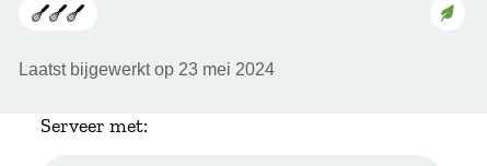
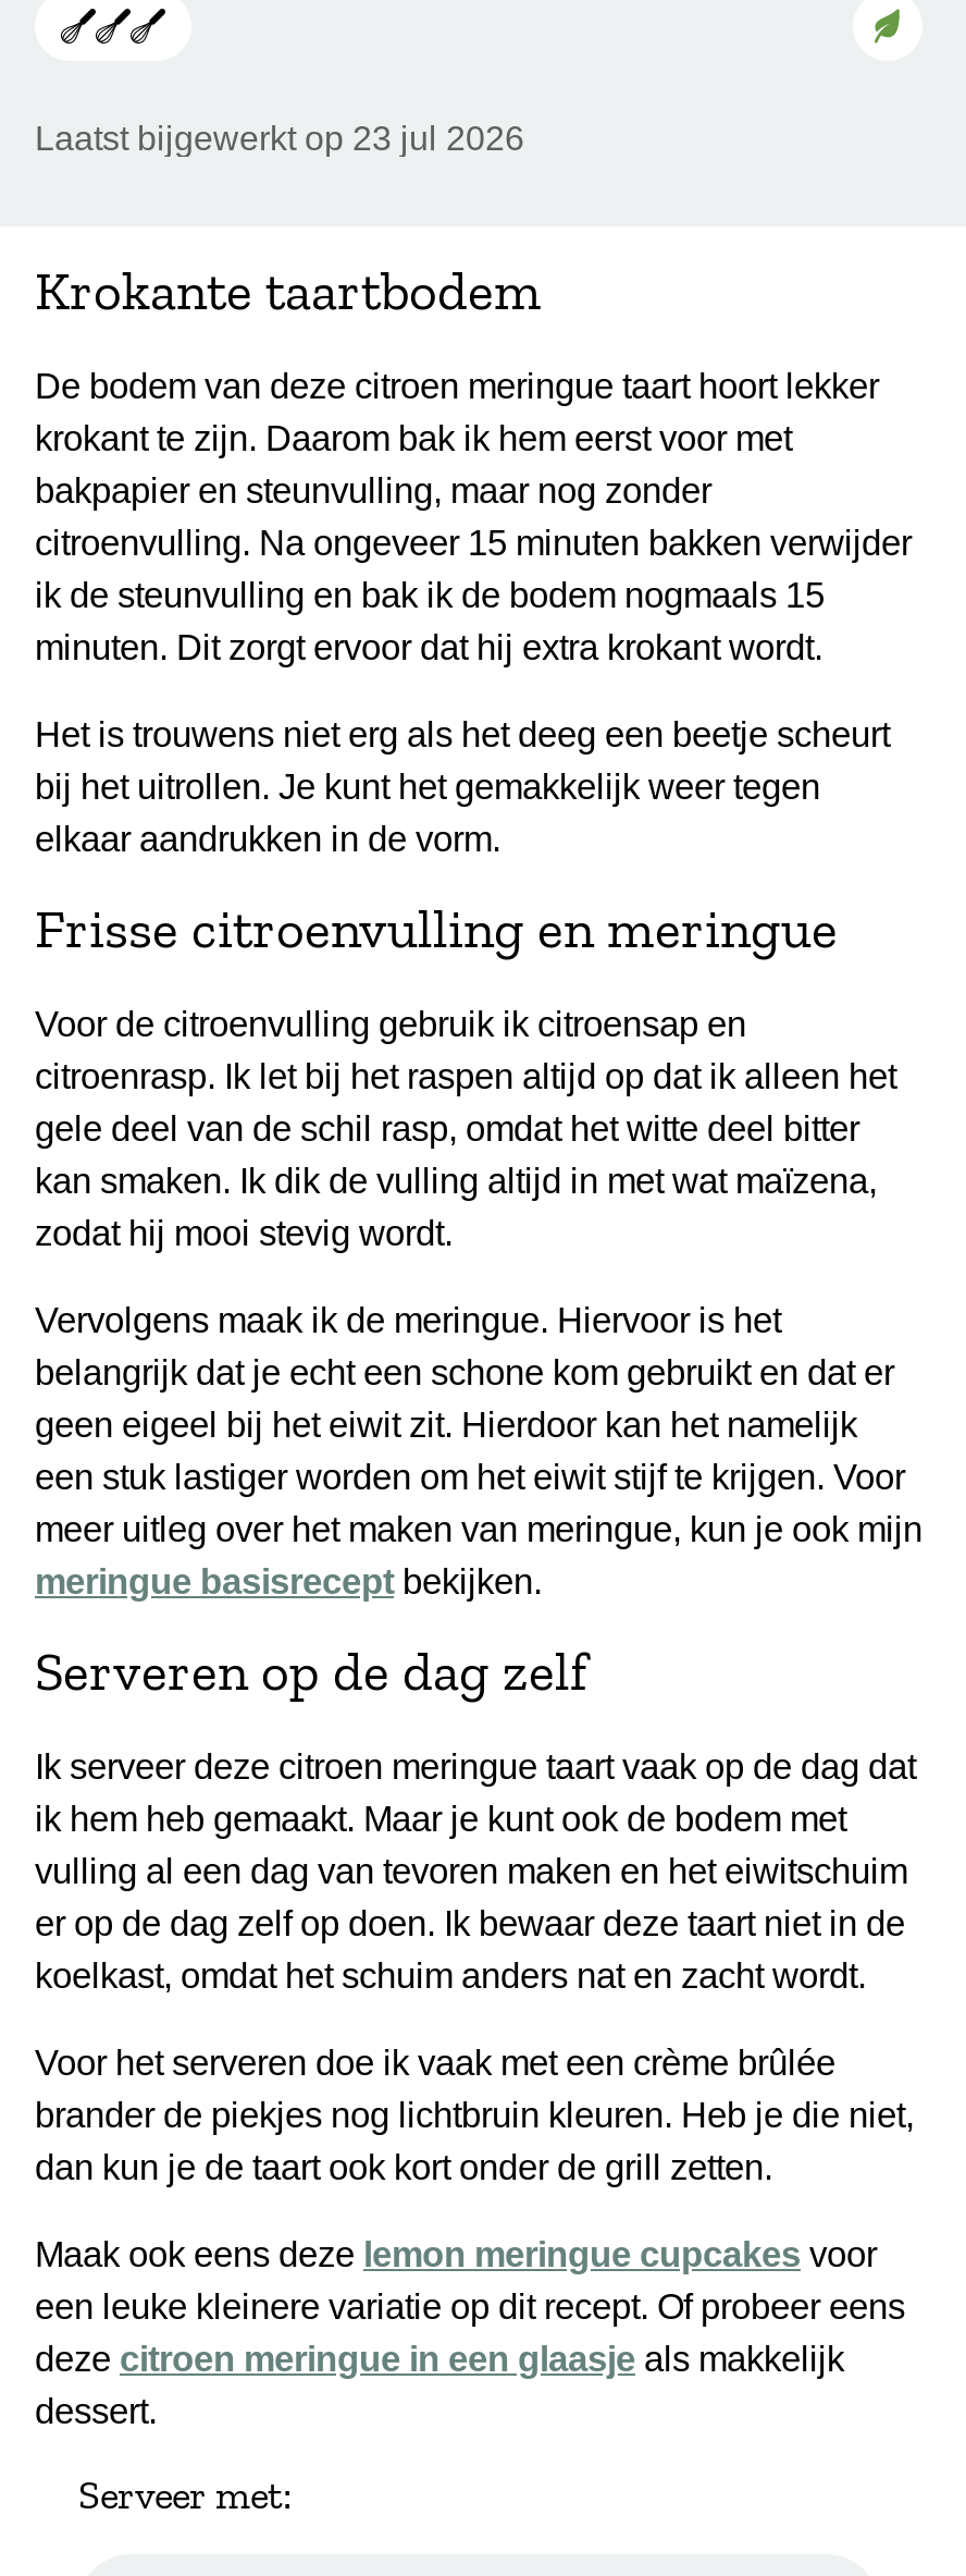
- Laatst bijgewerkt op 23 mei 2024
+ Laatst bijgewerkt op 23 jul 2026
+ Krokante taartbodem
+ De bodem van deze citroen meringue taart hoort lekker
+ krokant te zijn. Daarom bak ik hem eerst voor met
+ bakpapier en steunvulling, maar nog zonder
+ citroenvulling. Na ongeveer 15 minuten bakken verwijder
+ ik de steunvulling en bak ik de bodem nogmaals 15
+ minuten. Dit zorgt ervoor dat hij extra krokant wordt.
+ Het is trouwens niet erg als het deeg een beetje scheurt
+ bij het uitrollen. Je kunt het gemakkelijk weer tegen
+ elkaar aandrukken in de vorm.
+ Frisse citroenvulling en meringue
+ Voor de citroenvulling gebruik ik citroensap en
+ citroenrasp. Ik let bij het raspen altijd op dat ik alleen het
+ gele deel van de schil rasp, omdat het witte deel bitter
+ kan smaken. Ik dik de vulling altijd in met wat maïzena,
+ zodat hij mooi stevig wordt.
+ Vervolgens maak ik de meringue. Hiervoor is het
+ belangrijk dat je echt een schone kom gebruikt en dat er
+ geen eigeel bij het eiwit zit. Hierdoor kan het namelijk
+ een stuk lastiger worden om het eiwit stijf te krijgen. Voor
+ meer uitleg over het maken van meringue, kun je ook mijn
+ meringue basisrecept bekijken.
+ Serveren op de dag zelf
+ Ik serveer deze citroen meringue taart vaak op de dag dat
+ ik hem heb gemaakt. Maar je kunt ook de bodem met
+ vulling al een dag van tevoren maken en het eiwitschuim
+ er op de dag zelf op doen. Ik bewaar deze taart niet in de
+ koelkast, omdat het schuim anders nat en zacht wordt.
+ Voor het serveren doe ik vaak met een crème brûlée
+ brander de piekjes nog lichtbruin kleuren. Heb je die niet,
+ dan kun je de taart ook kort onder de grill zetten.
+ Maak ook eens deze lemon meringue cupcakes voor
+ een leuke kleinere variatie op dit recept. Of probeer eens
+ deze citroen meringue in een glaasje als makkelijk
+ dessert.
